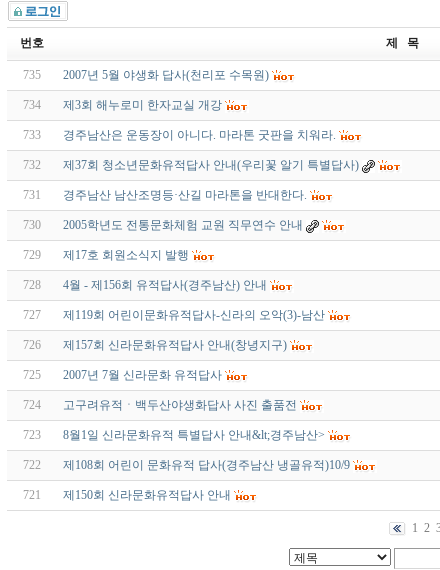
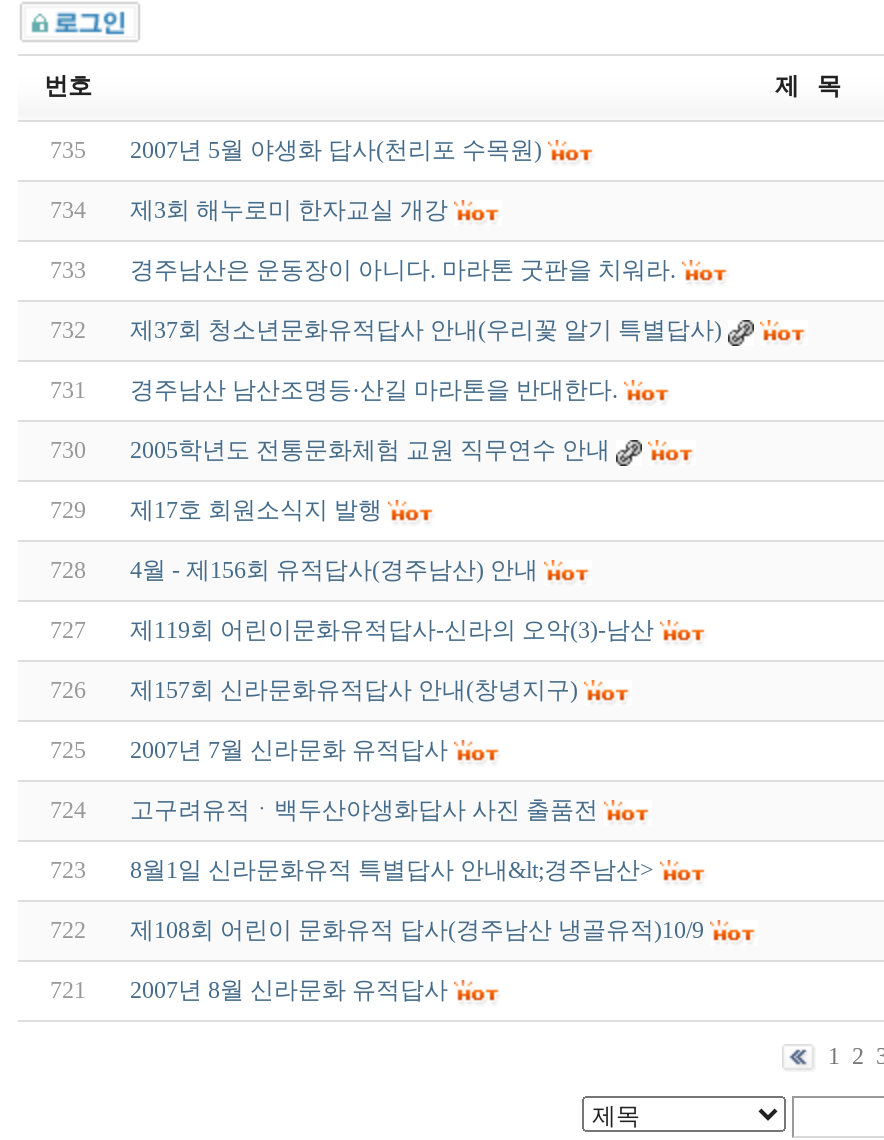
- 제150회 신라문화유적답사 안내
+ 2007년 8월 신라문화 유적답사
